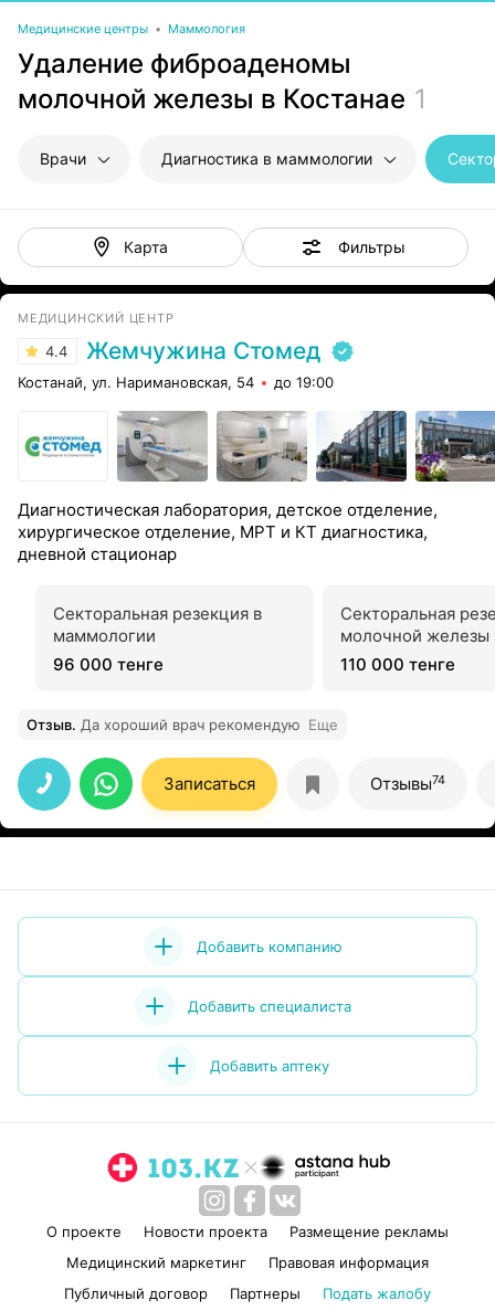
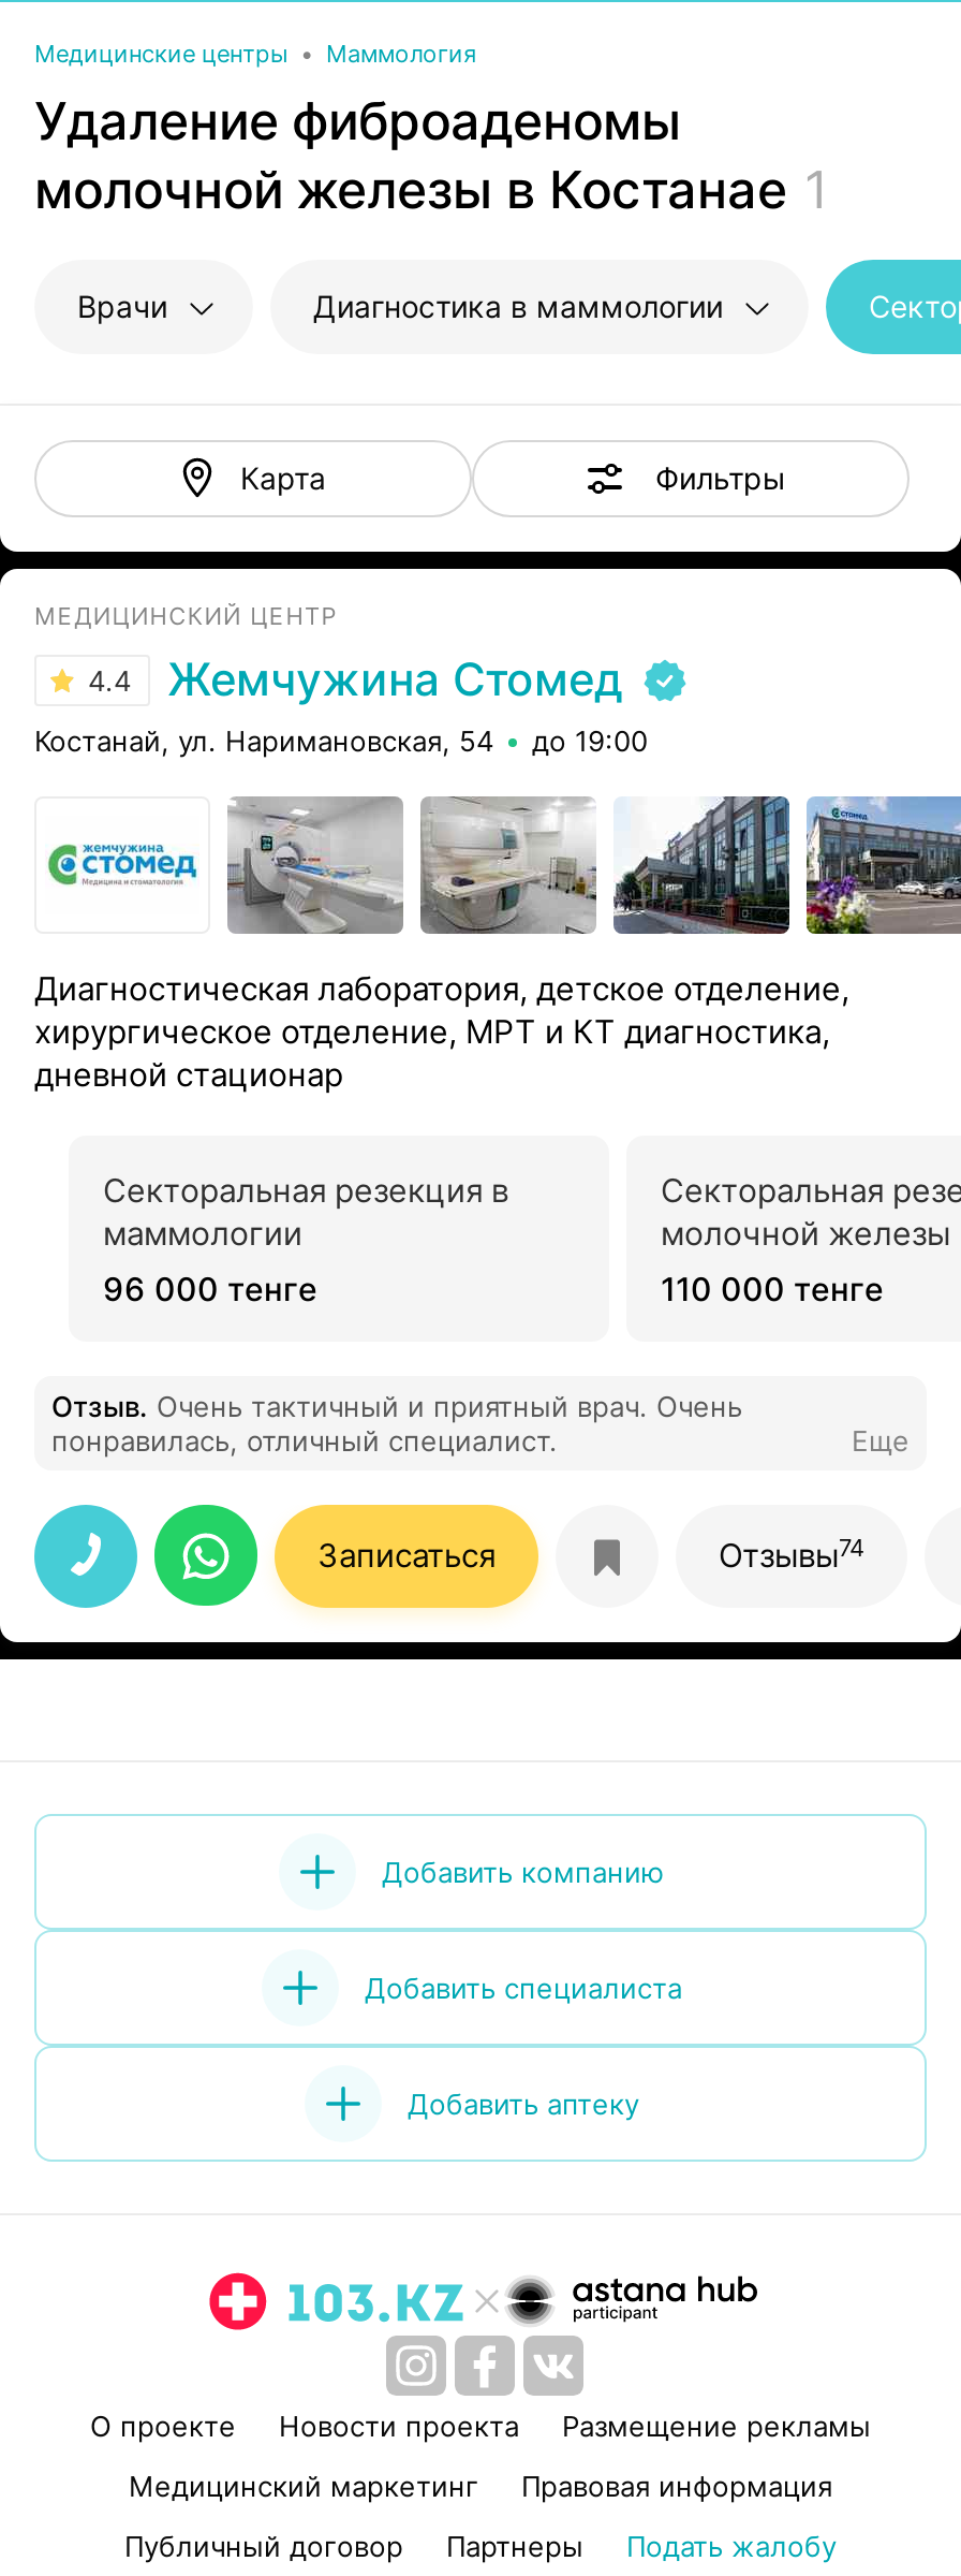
- Отзыв. Да хороший врач рекомендую Еще
+ Отзыв. Очень тактичный и приятный врач. Очень
+ понравилась, отличный специалист.
+ Еще
